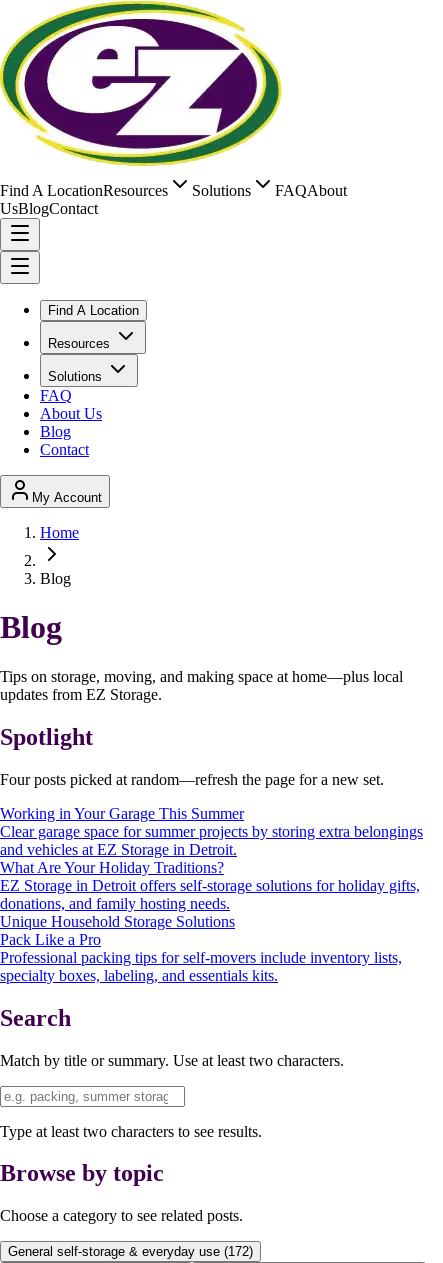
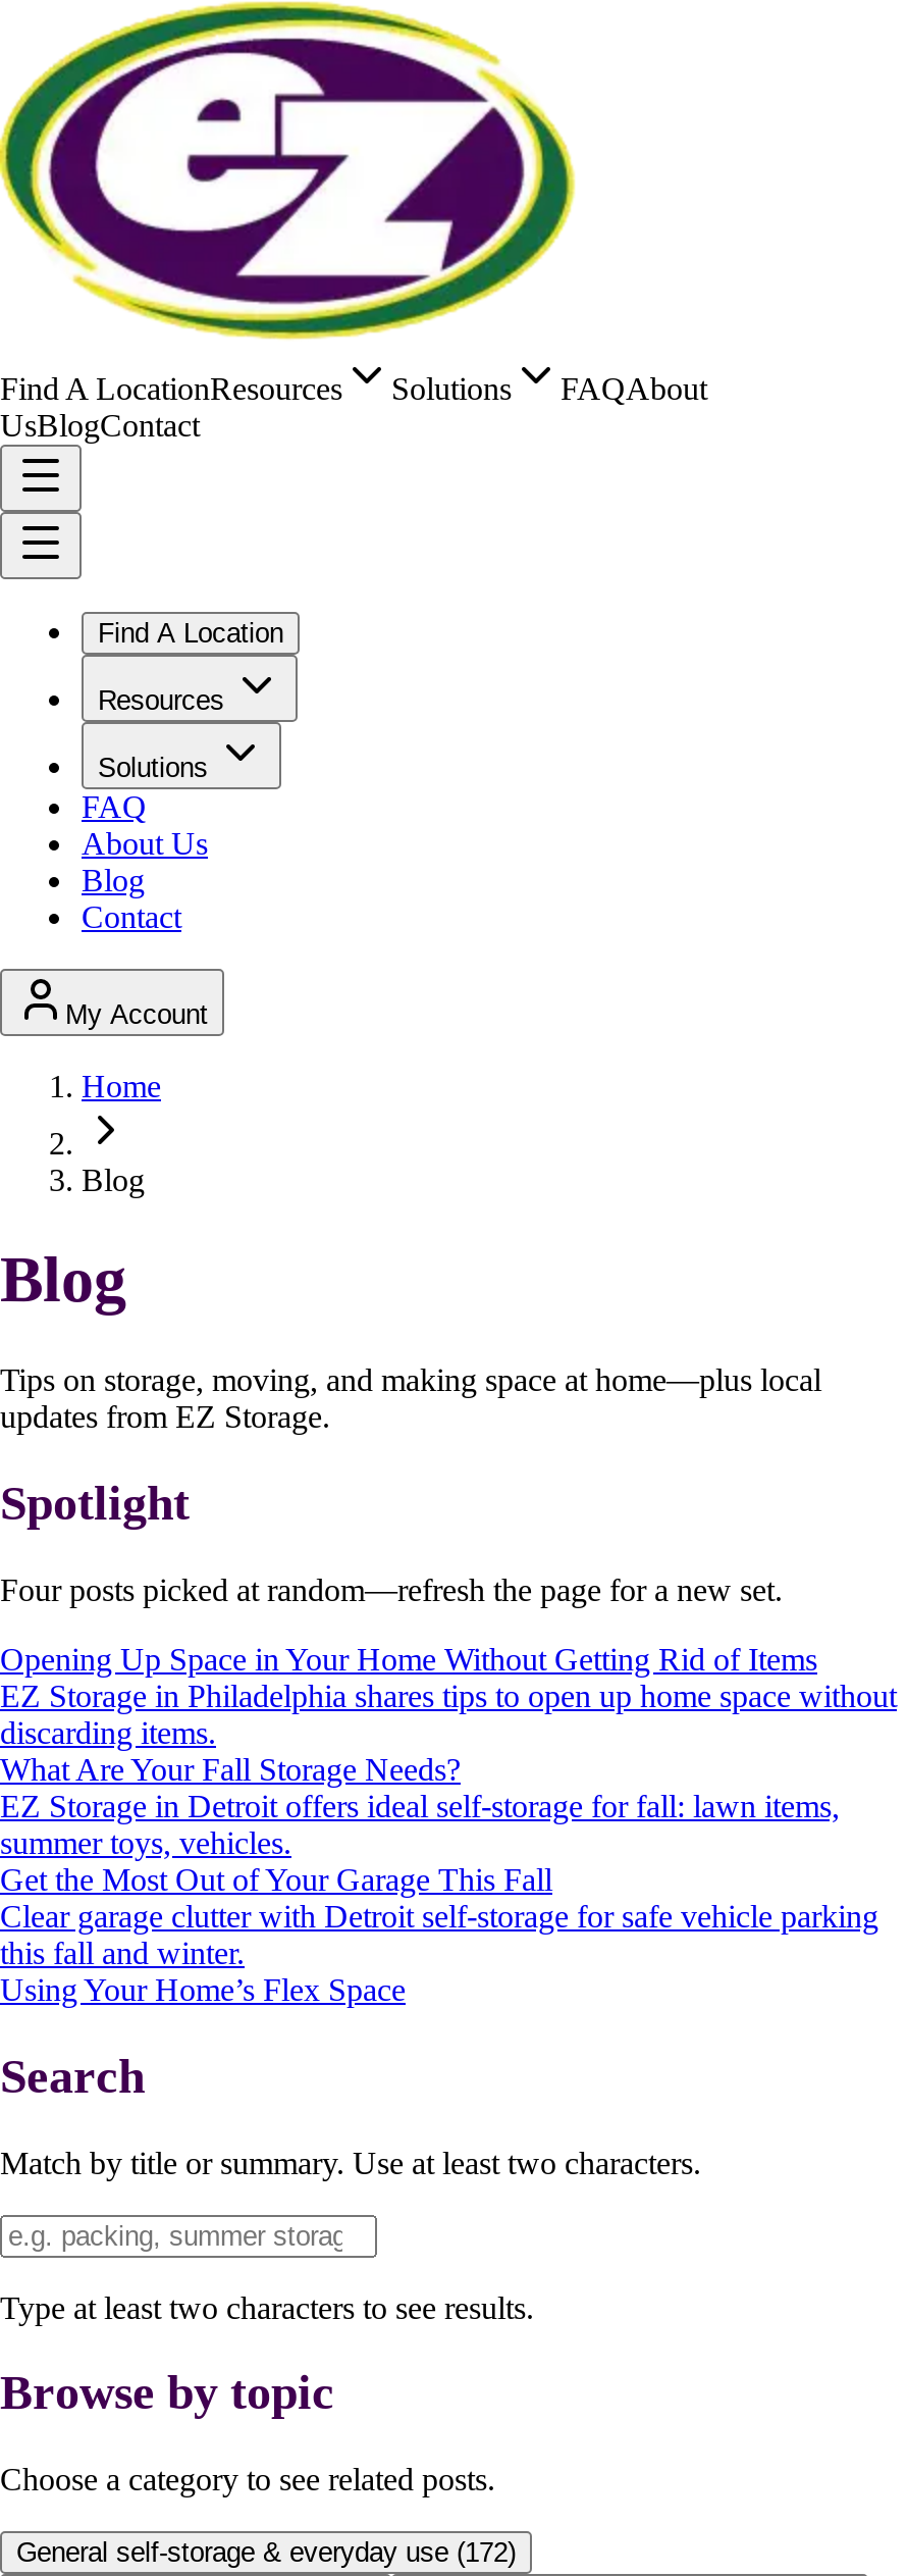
- Working in Your Garage This Summer
- Clear garage space for summer projects by storing extra belongings
- and vehicles at EZ Storage in Detroit.
- What Are Your Holiday Traditions?
- EZ Storage in Detroit offers self-storage solutions for holiday gifts,
- donations, and family hosting needs.
- Unique Household Storage Solutions
- Pack Like a Pro
- Professional packing tips for self-movers include inventory lists,
- specialty boxes, labeling, and essentials kits.
+ Opening Up Space in Your Home Without Getting Rid of Items
+ EZ Storage in Philadelphia shares tips to open up home space without
+ discarding items.
+ What Are Your Fall Storage Needs?
+ EZ Storage in Detroit offers ideal self-storage for fall: lawn items,
+ summer toys, vehicles.
+ Get the Most Out of Your Garage This Fall
+ Clear garage clutter with Detroit self-storage for safe vehicle parking
+ this fall and winter.
+ Using Your Home’s Flex Space
